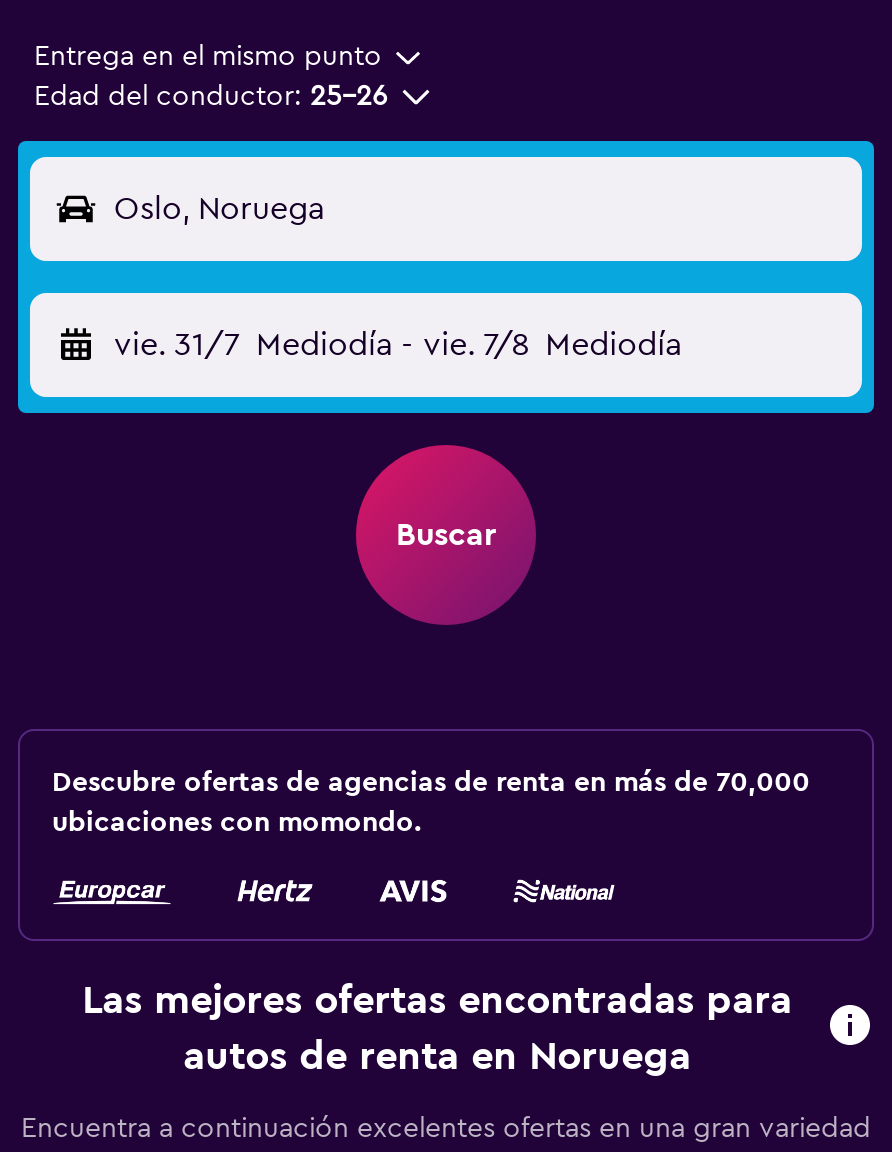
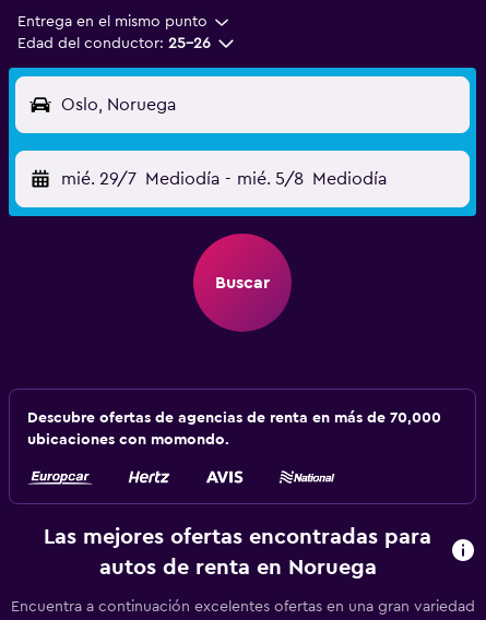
- vie. 31/7 Mediodía - vie. 7/8 Mediodía
+ mié. 29/7 Mediodía - mié. 5/8 Mediodía
